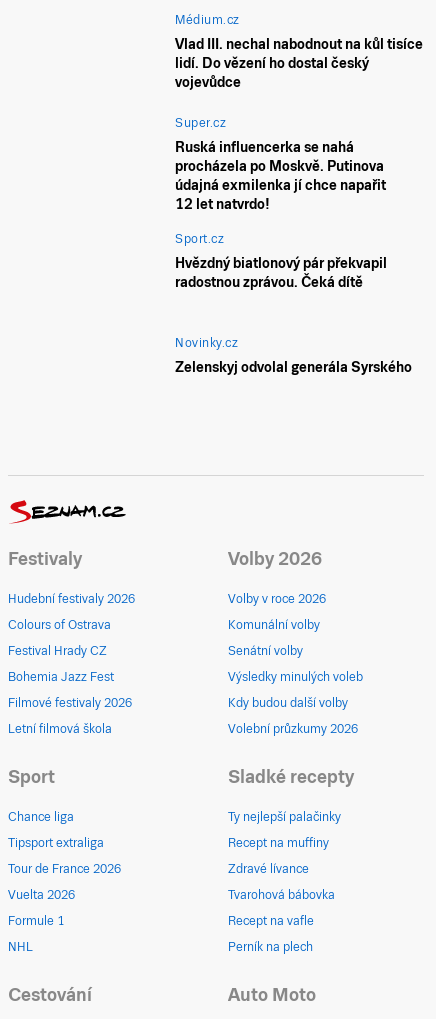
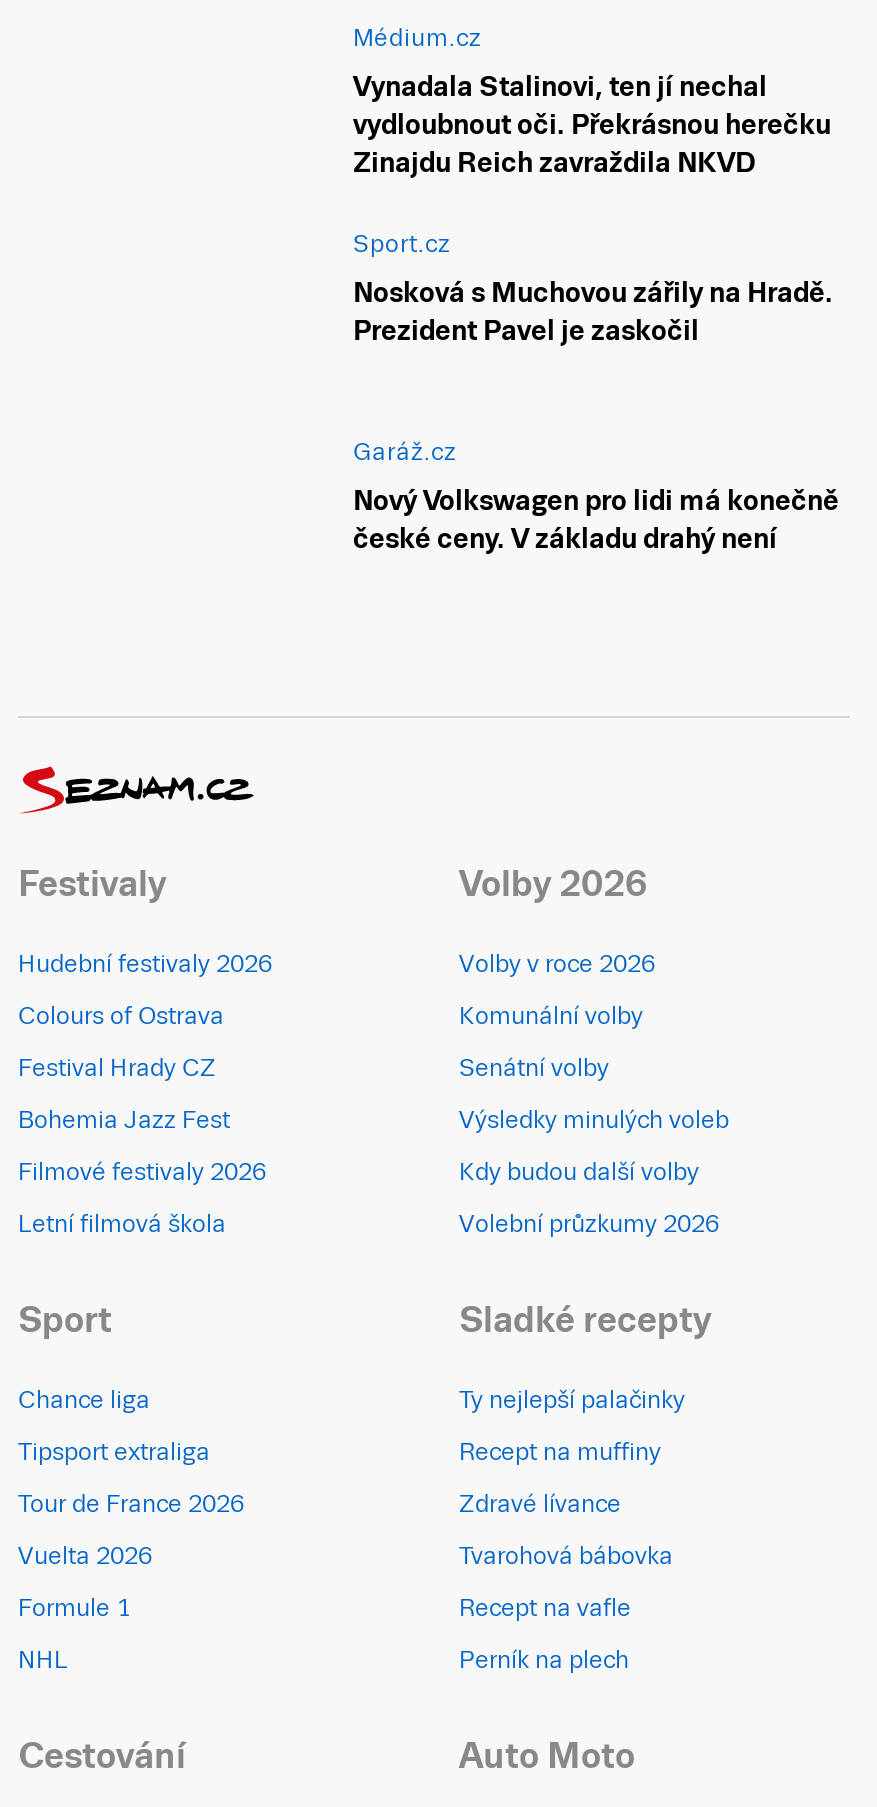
- Vlad III. nechal nabodnout na kůl tisíce
- lidí. Do vězení ho dostal český
- vojevůdce
- Super.cz
- Ruská influencerka se nahá
- procházela po Moskvě. Putinova
- údajná exmilenka jí chce napařit
- 12 let natvrdo!
+ Vynadala Stalinovi, ten jí nechal
+ vydloubnout oči. Překrásnou herečku
+ Zinajdu Reich zavraždila NKVD

- Hvězdný biatlonový pár překvapil
- radostnou zprávou. Čeká dítě
+ Nosková s Muchovou zářily na Hradě.
+ Prezident Pavel je zaskočil

- Novinky.cz
+ Garáž.cz

- Zelenskyj odvolal generála Syrského
+ Nový Volkswagen pro lidi má konečně
+ české ceny. V základu drahý není
